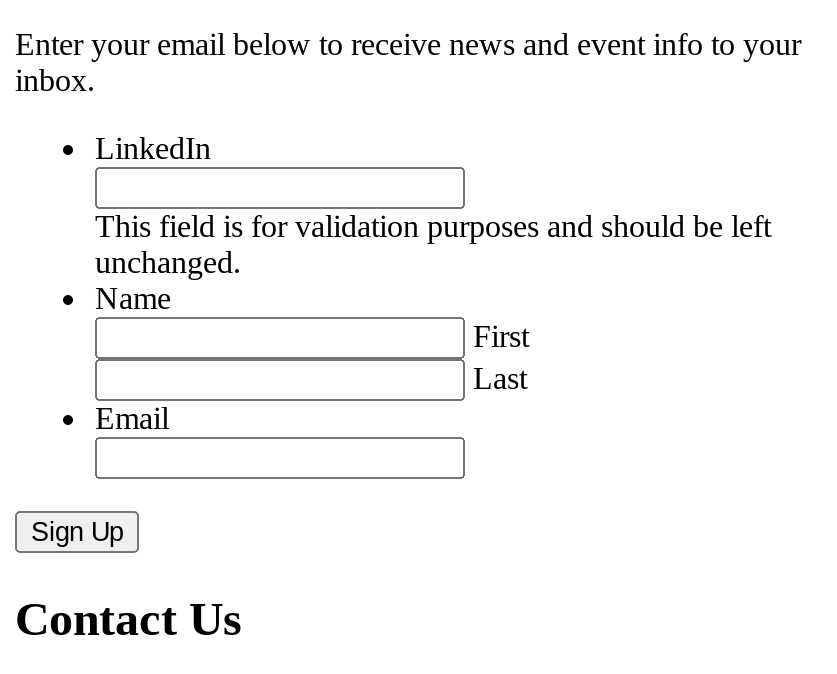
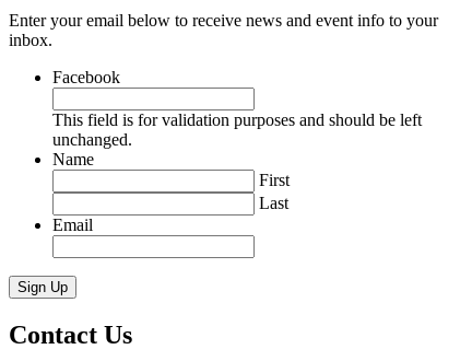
- LinkedIn
+ Facebook
